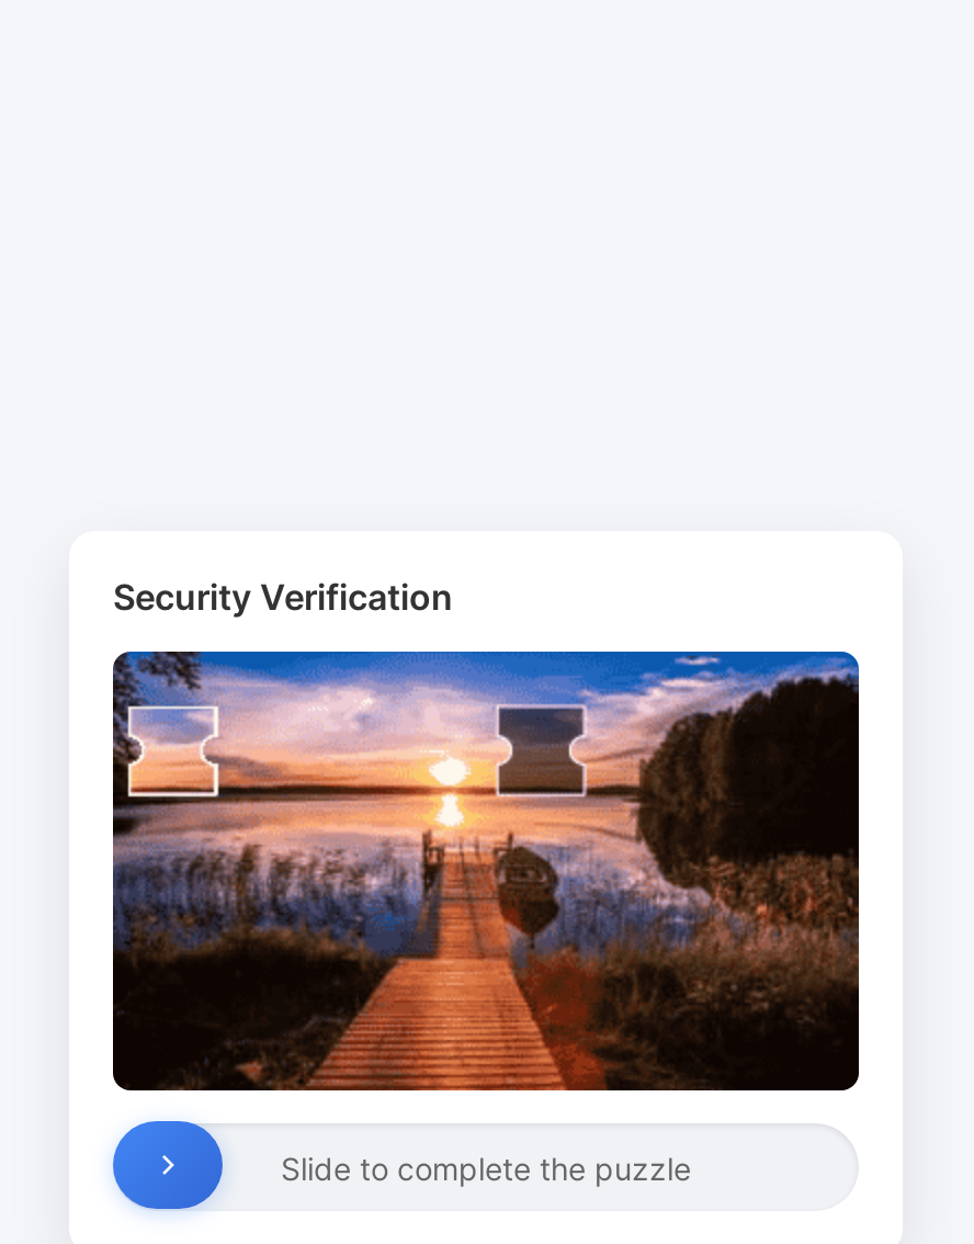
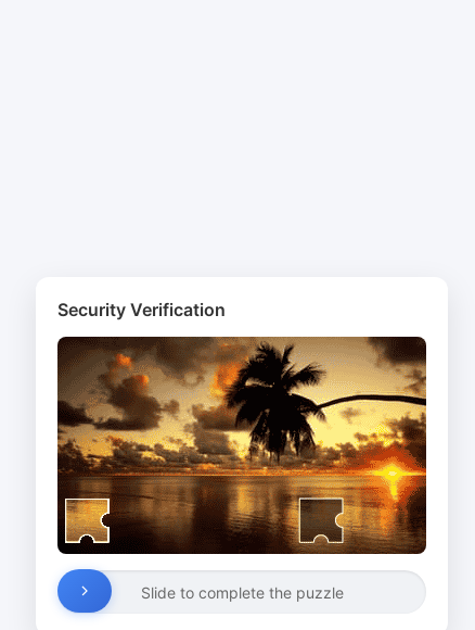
- [image]
+ [image]
